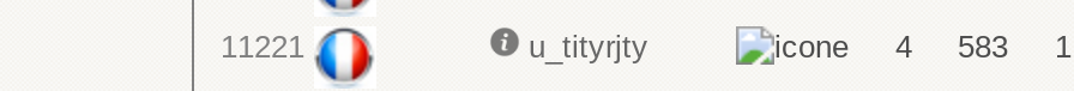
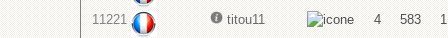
- u_tityrjty
+ titou11
